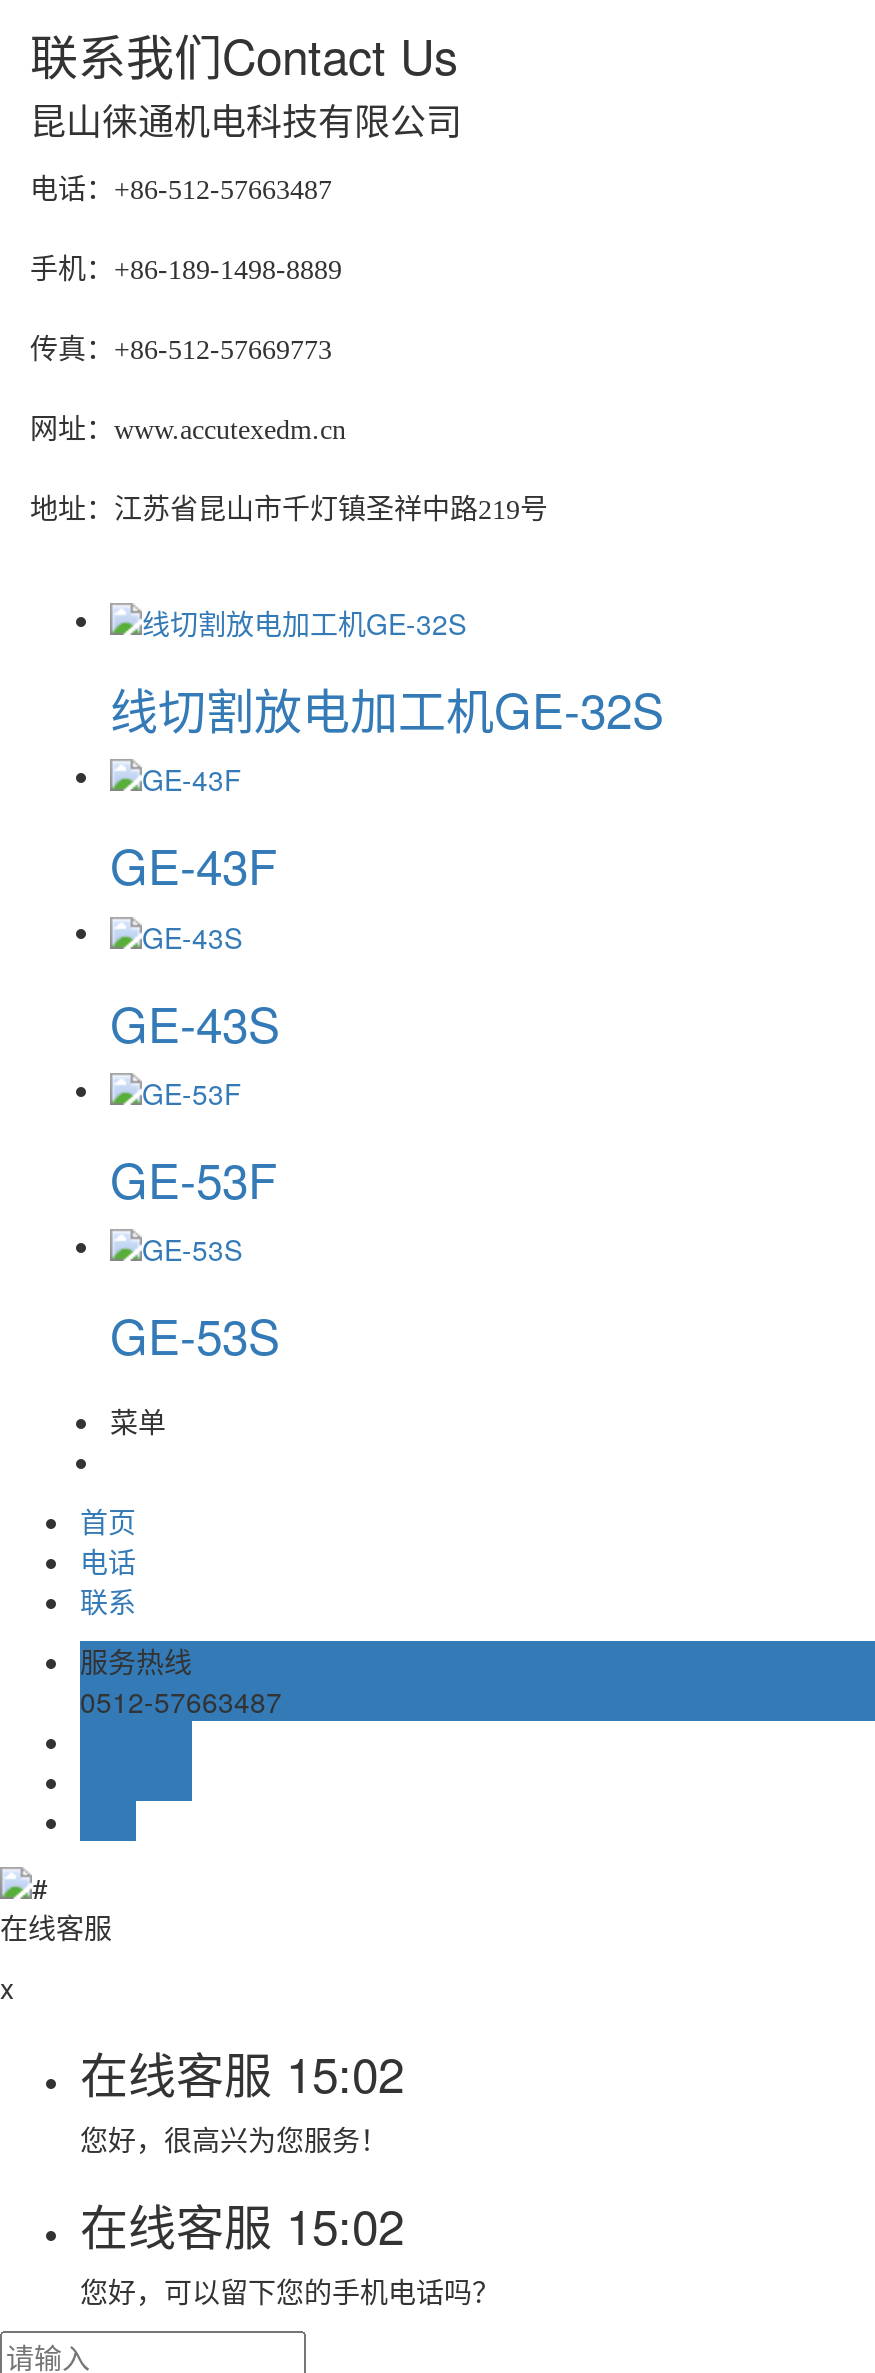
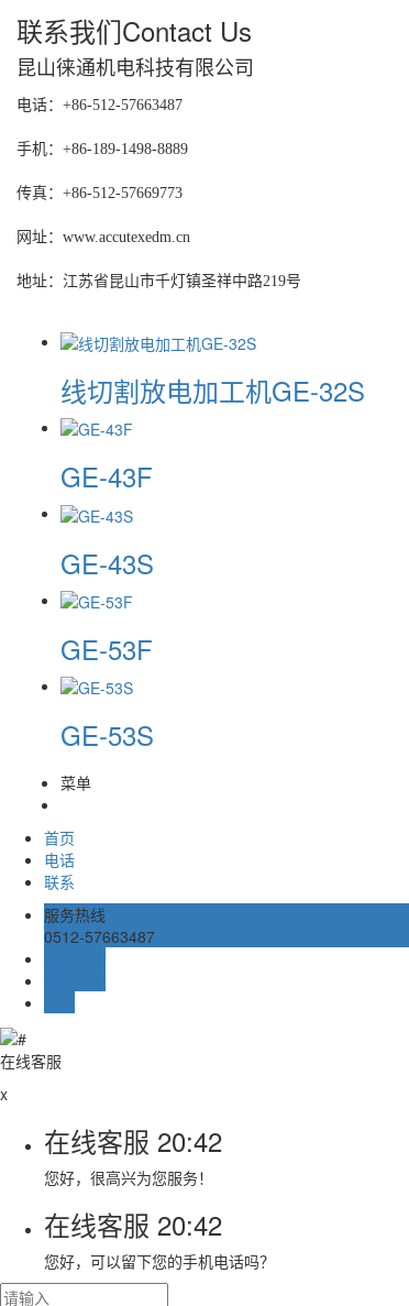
- 在线客服15:02
+ 在线客服20:42

- 在线客服15:02
+ 在线客服20:42
